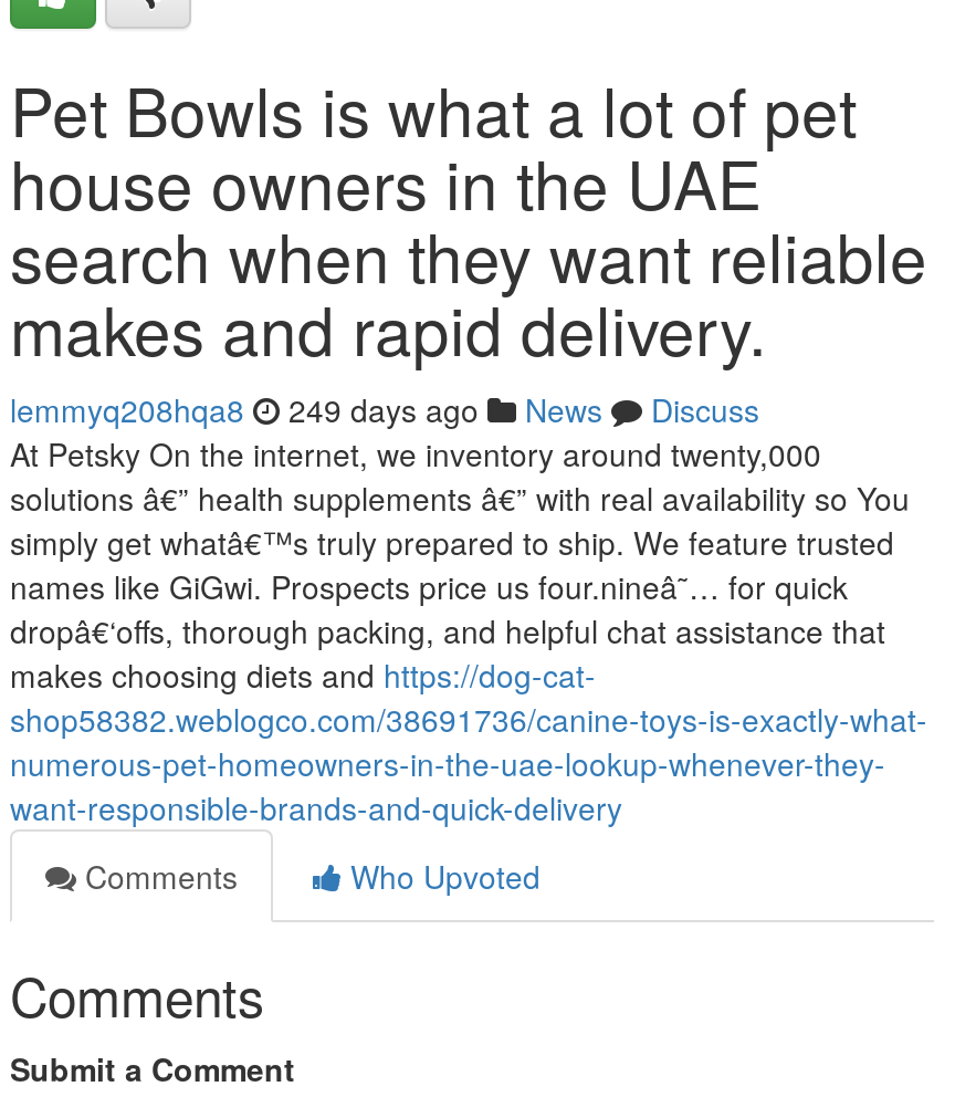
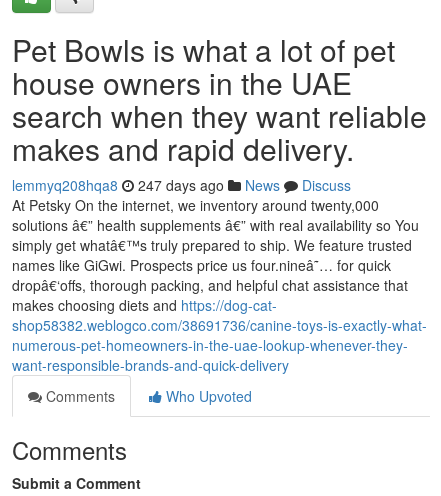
- lemmyq208hqa8 249 days ago News Discuss
+ lemmyq208hqa8 247 days ago News Discuss
